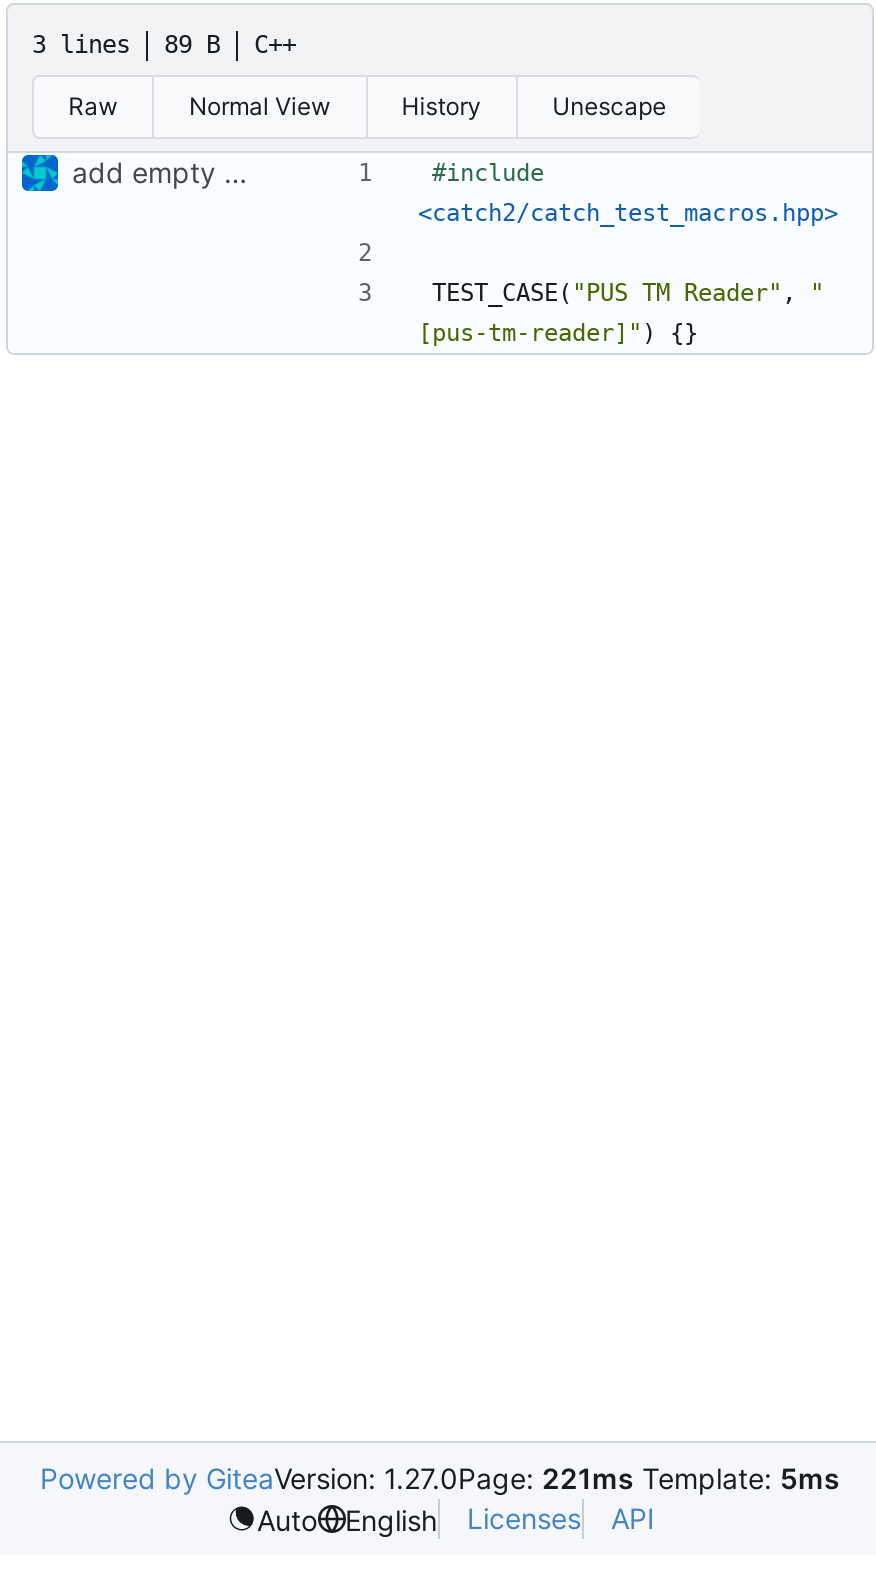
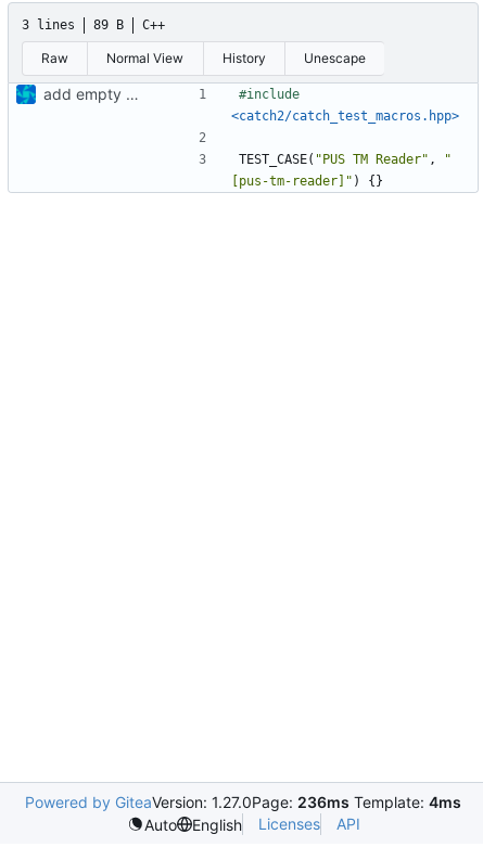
- Powered by GiteaVersion: 1.27.0Page: 221ms Template: 5ms
+ Powered by GiteaVersion: 1.27.0Page: 236ms Template: 4ms
